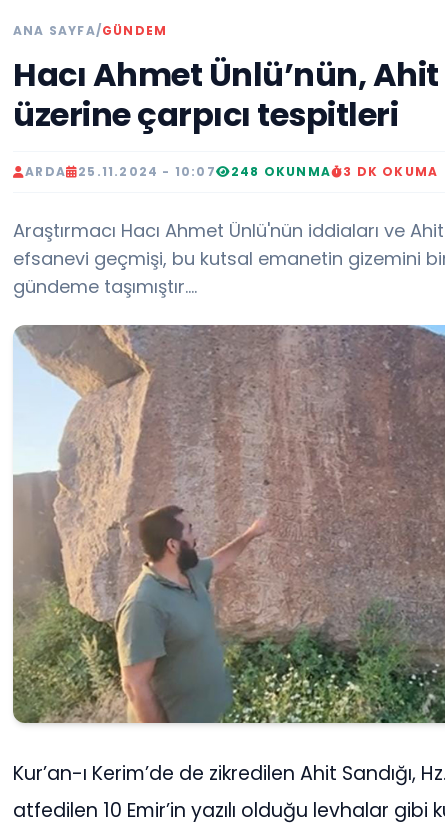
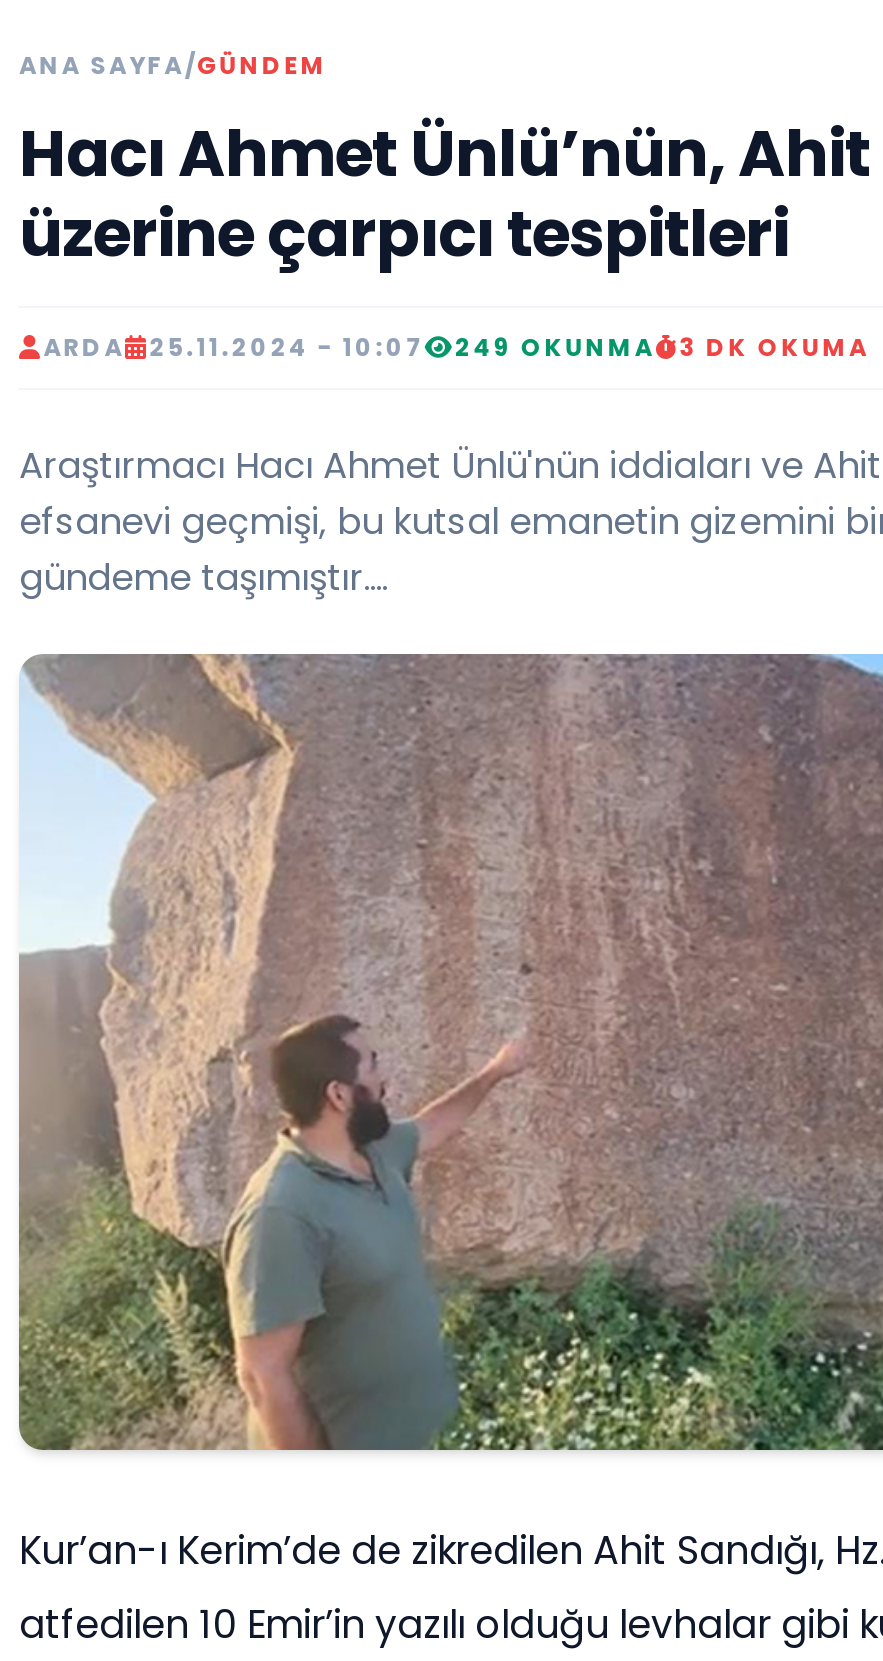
- ARDA 25.11.2024 - 10:07 248 OKUNMA 3 DK OKUMA
+ ARDA 25.11.2024 - 10:07 249 OKUNMA 3 DK OKUMA
